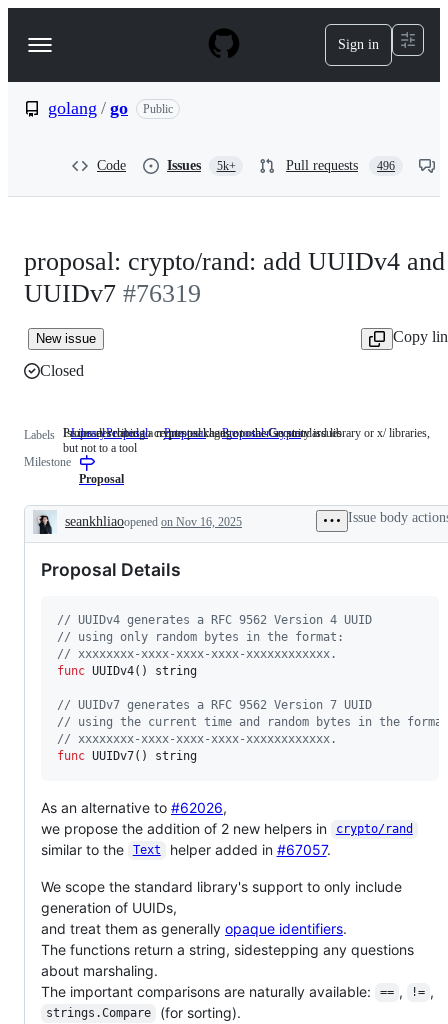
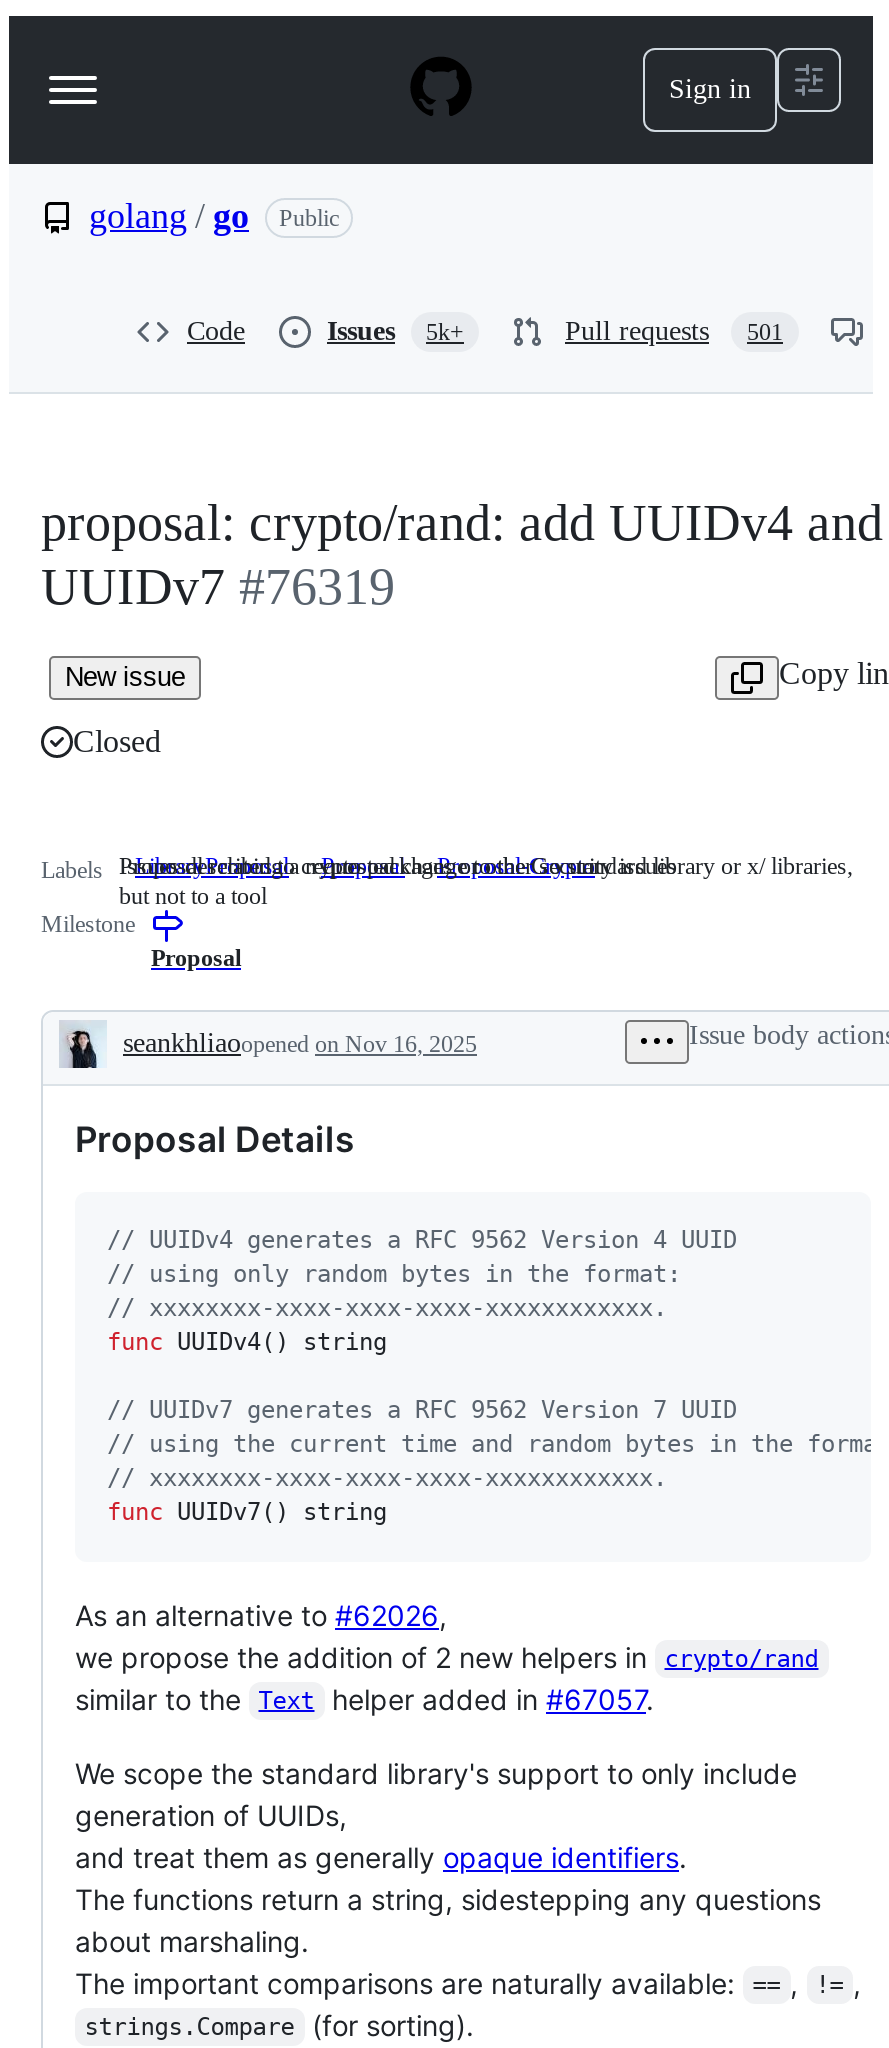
- Pull requests 496
+ Pull requests 501
